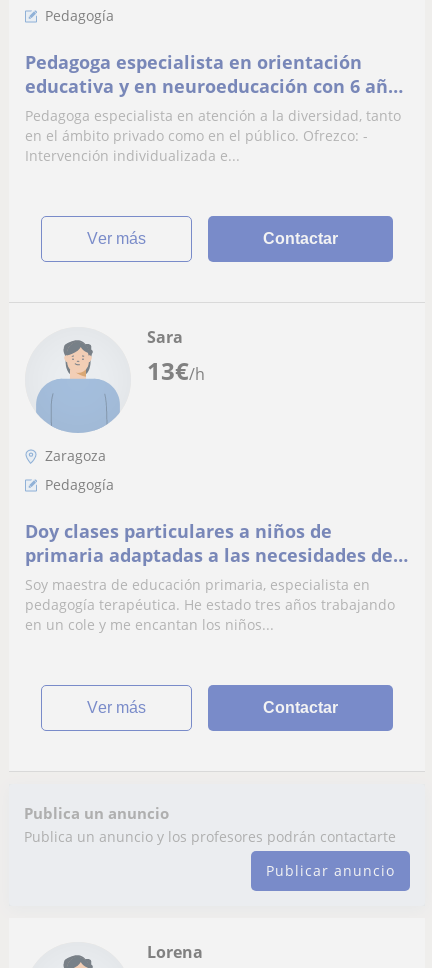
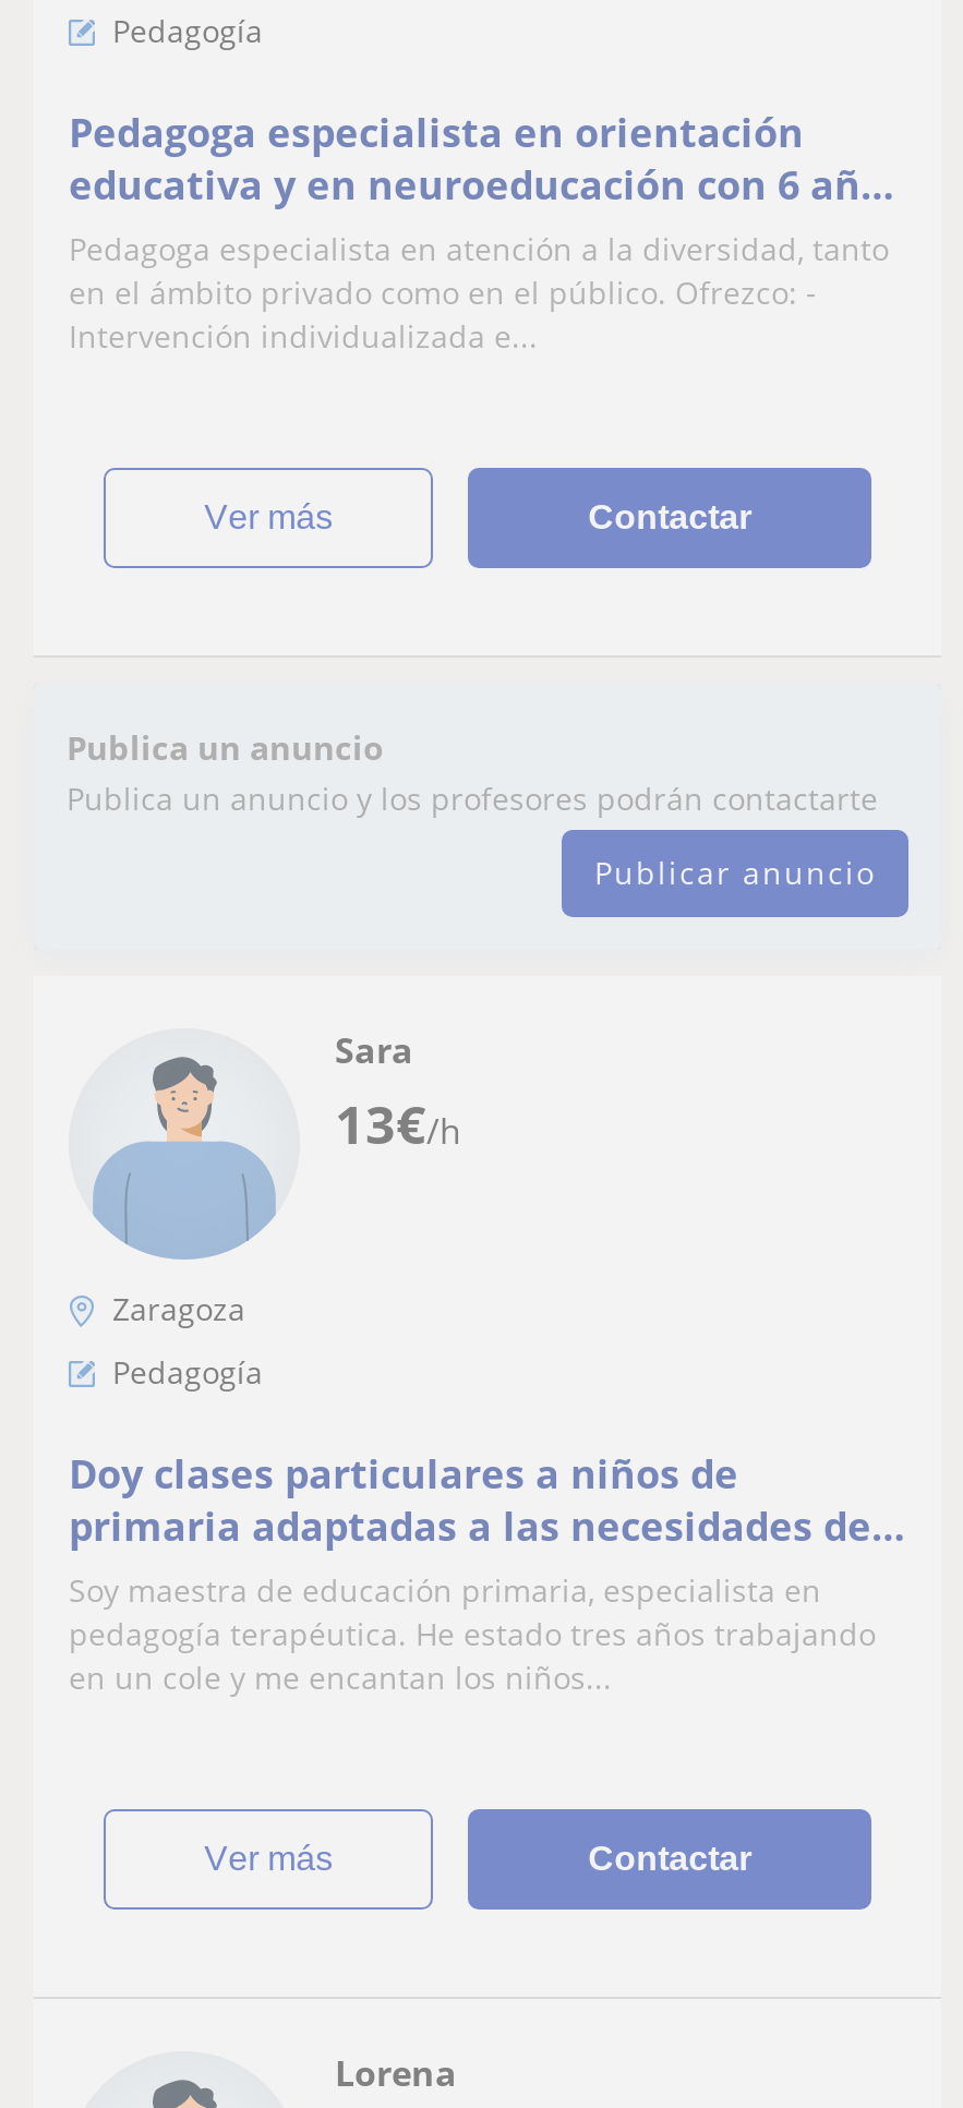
moved down: [image] | 13€/h | Sara | ... | ver más | Contactar

moved up: Publica un anuncio | Publica un anuncio y los profesores podrán contactarte | Publicar anuncio
